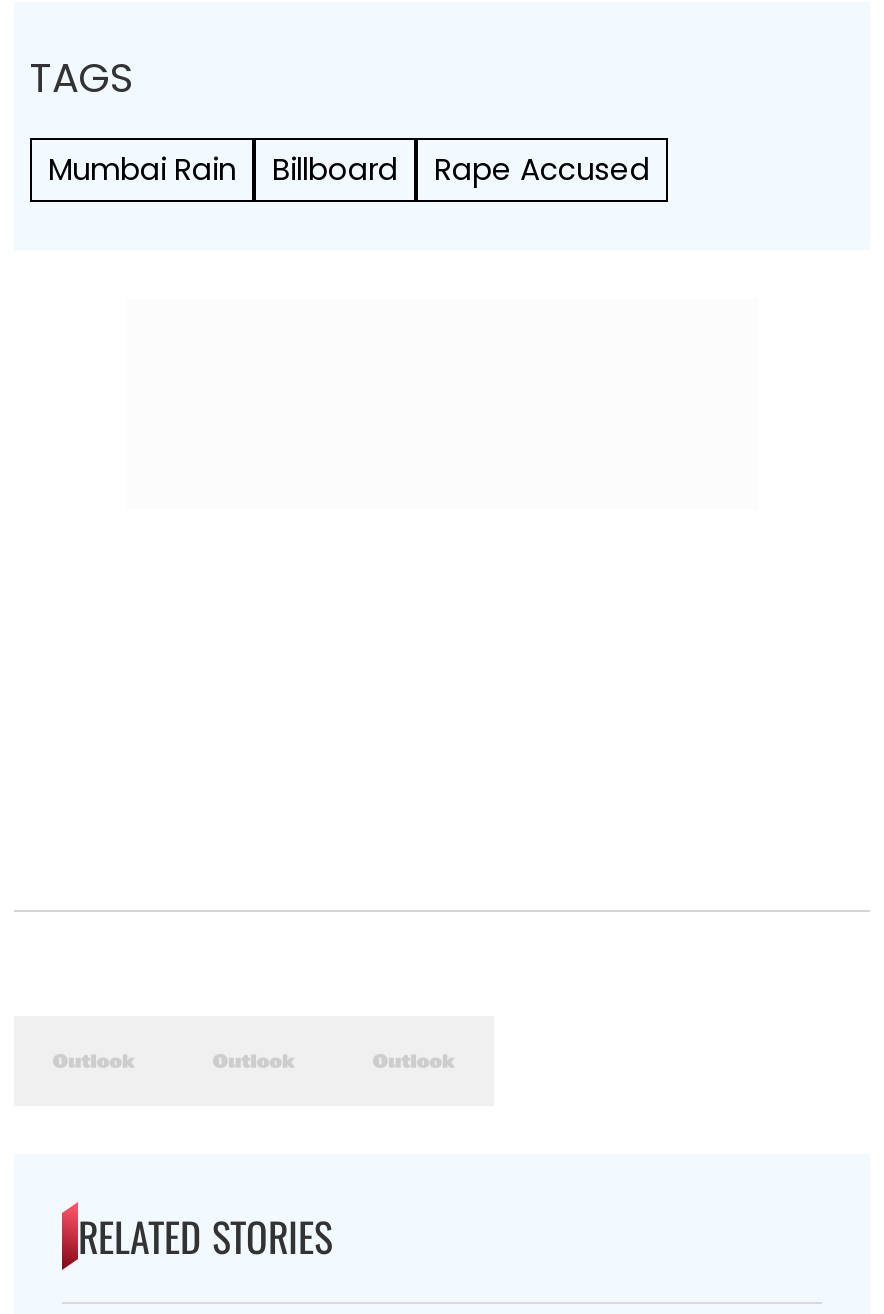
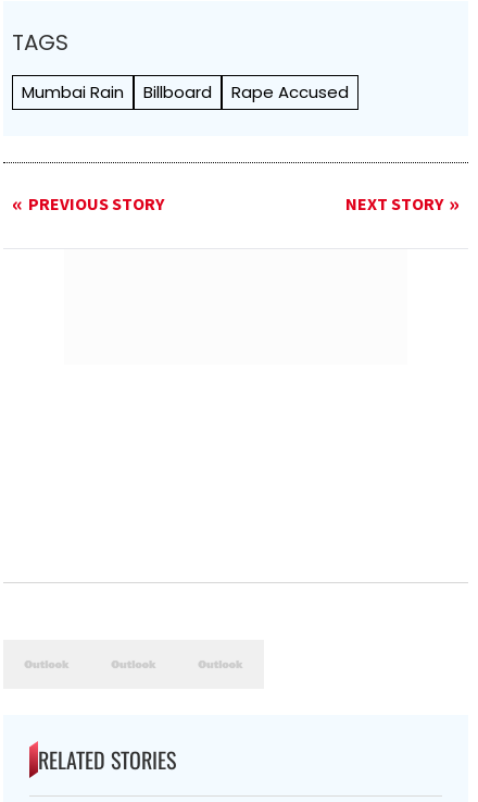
+ PREVIOUS STORY
+ NEXT STORY
